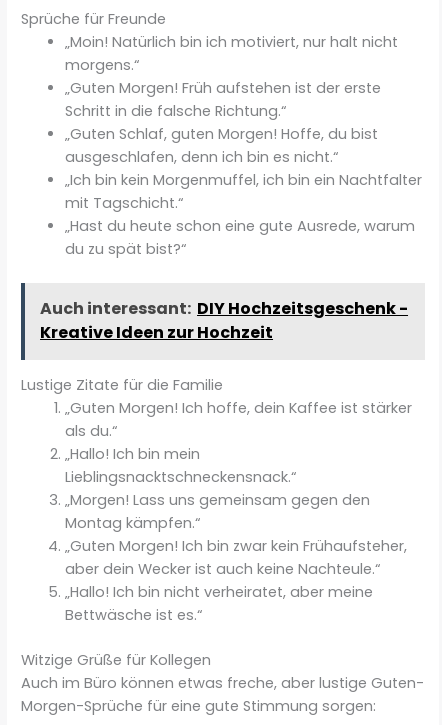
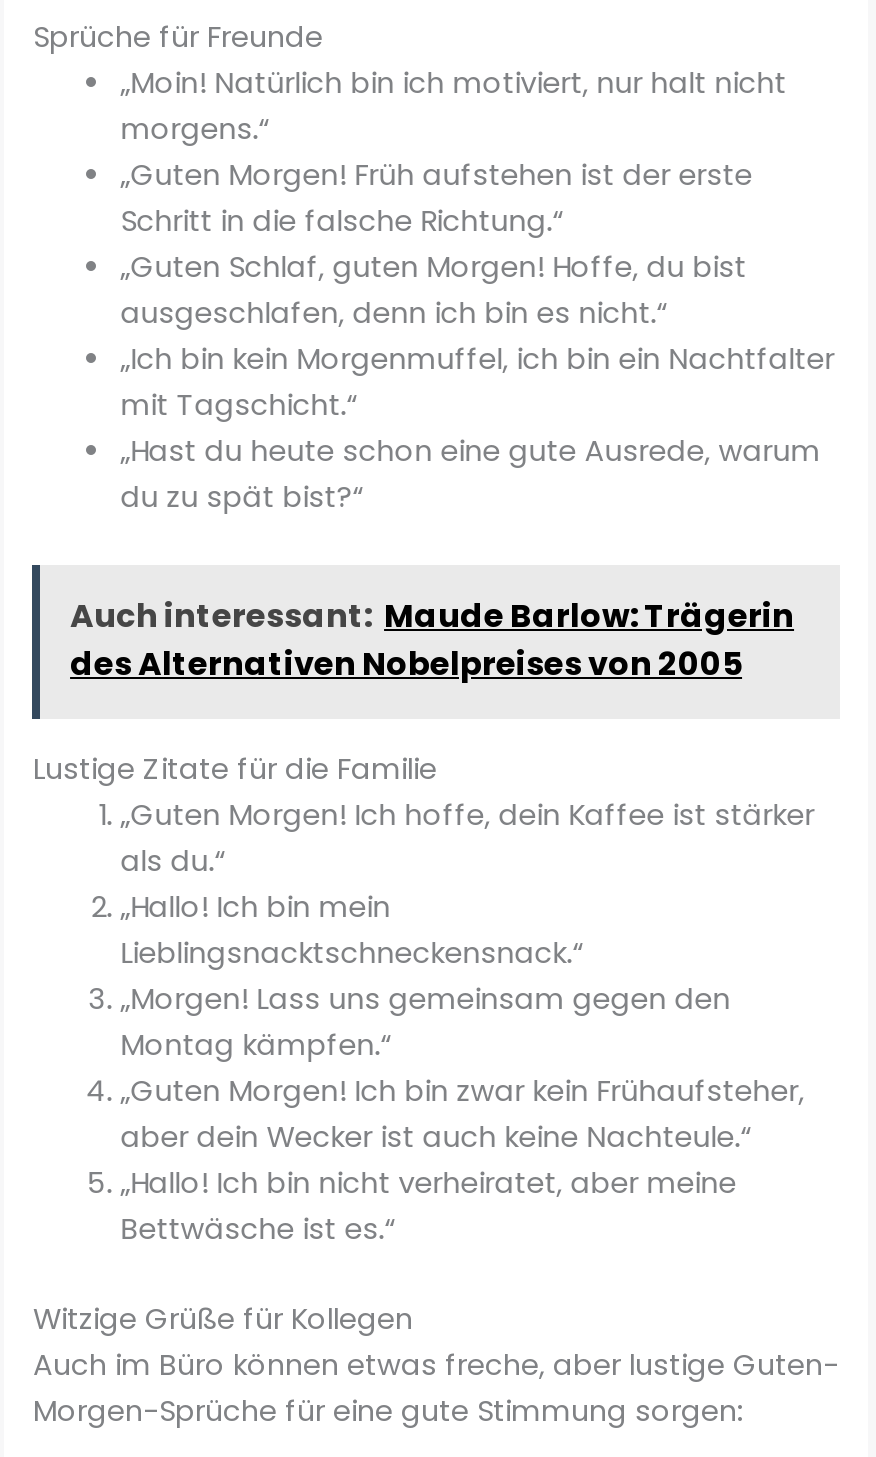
- Auch interessant: DIY Hochzeitsgeschenk -
- Kreative Ideen zur Hochzeit
+ Auch interessant: Maude Barlow: Trägerin
+ des Alternativen Nobelpreises von 2005
